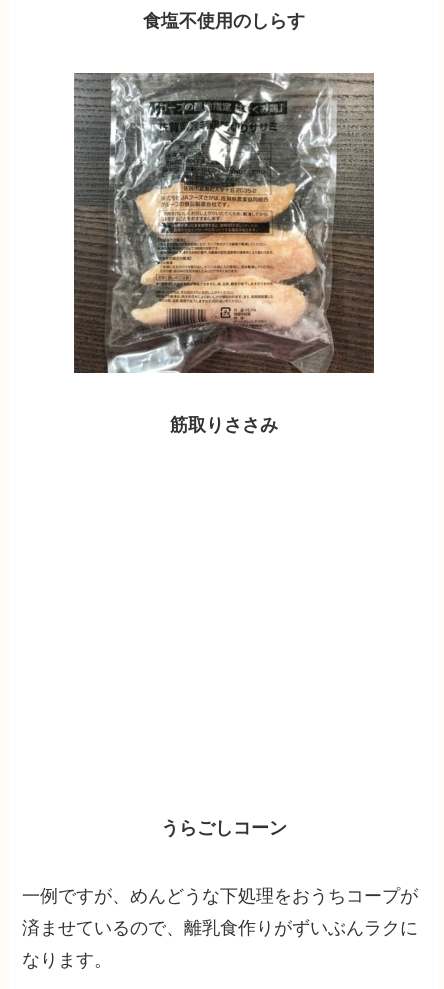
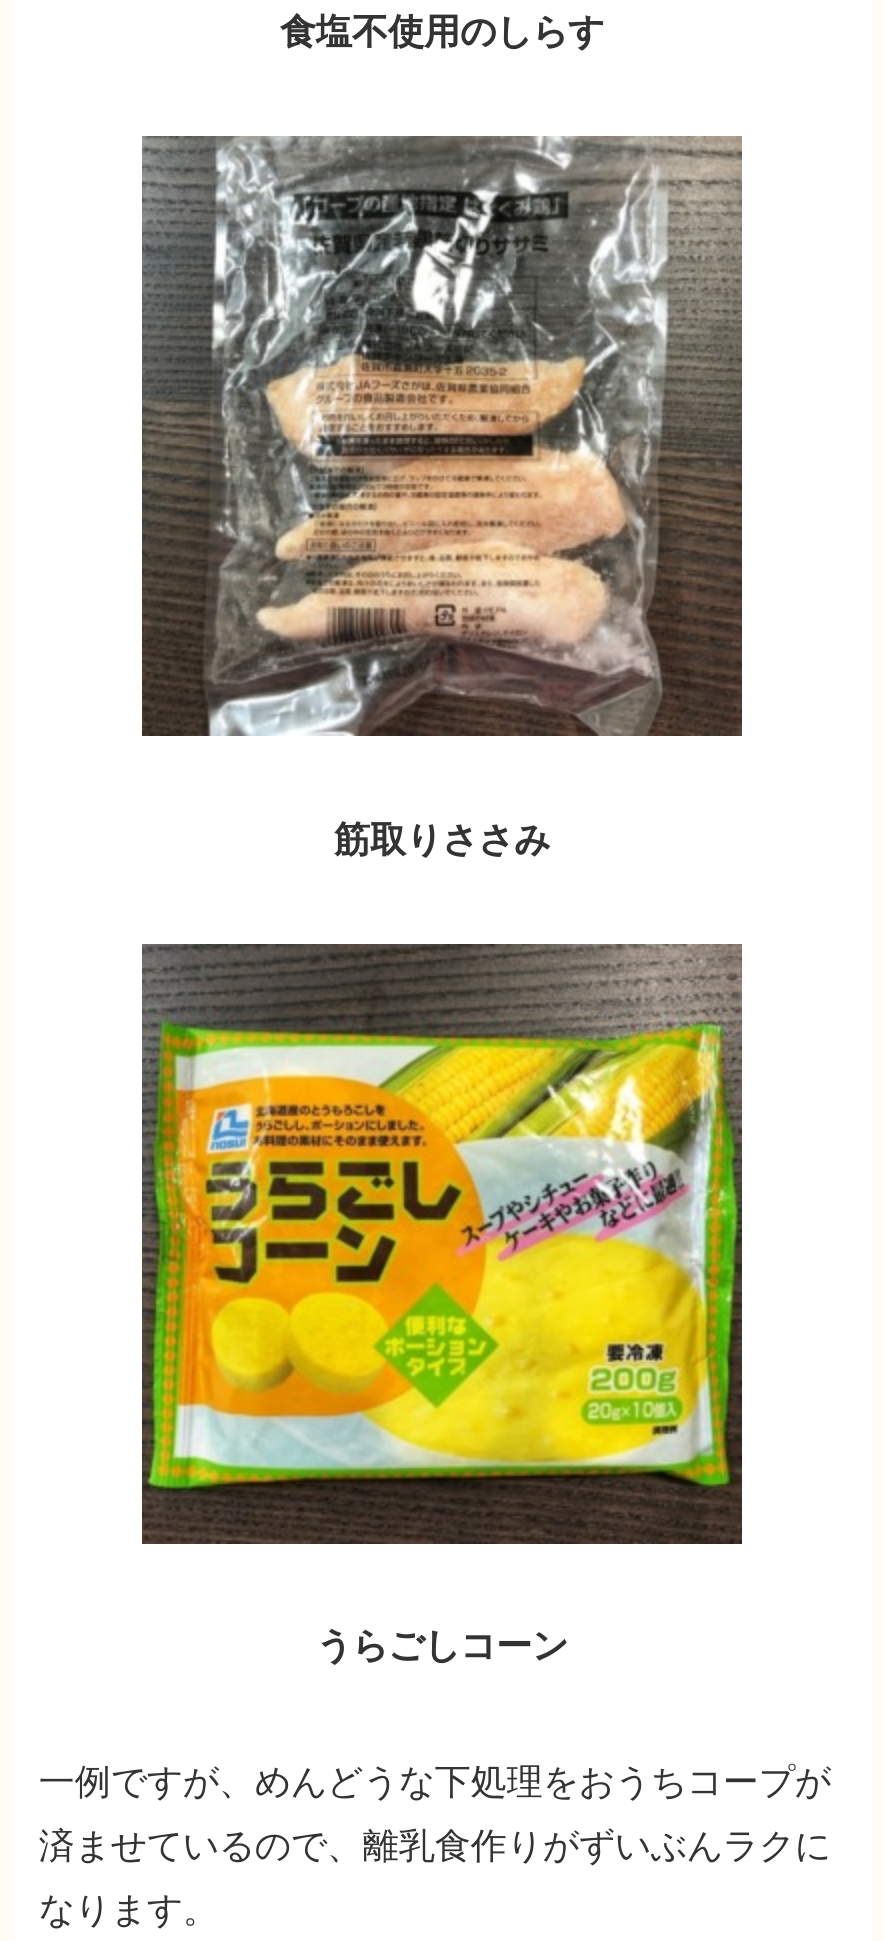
+ [image]
